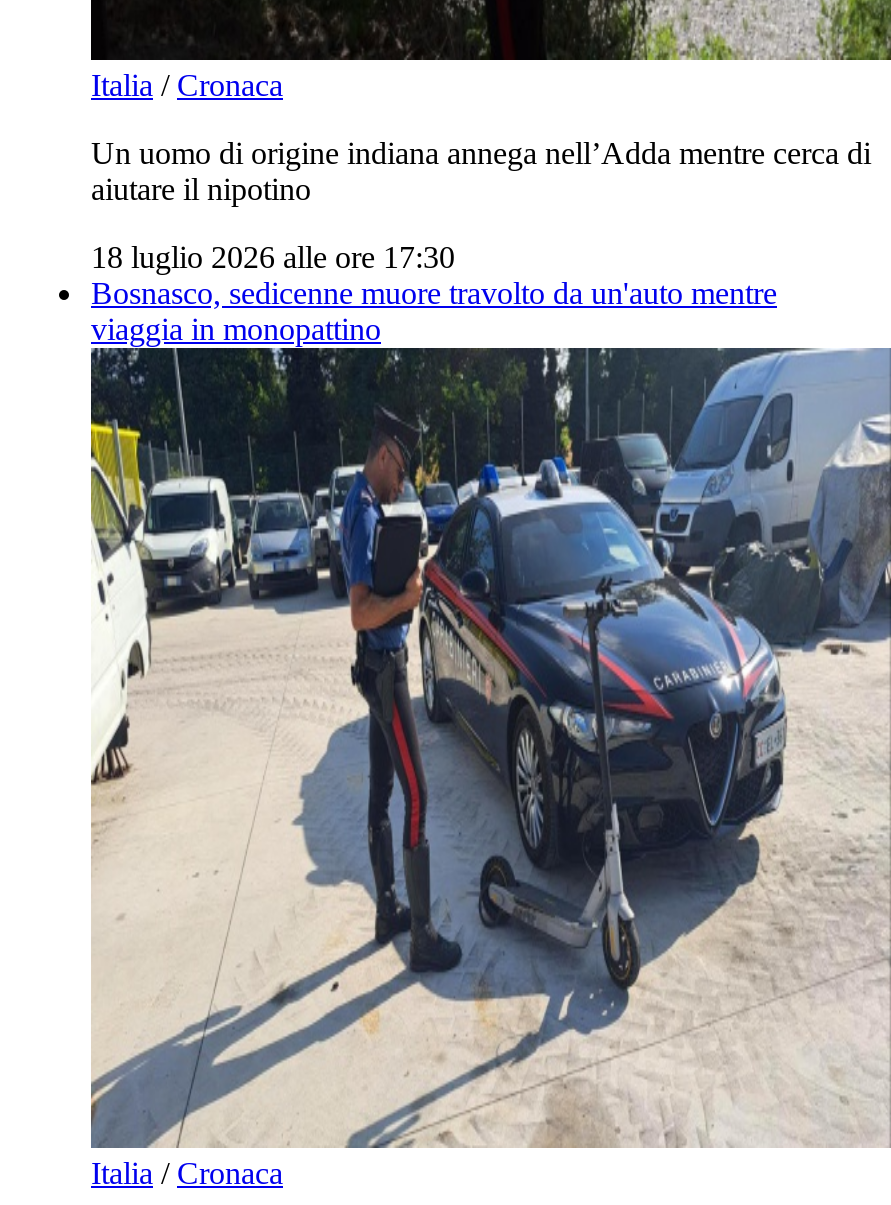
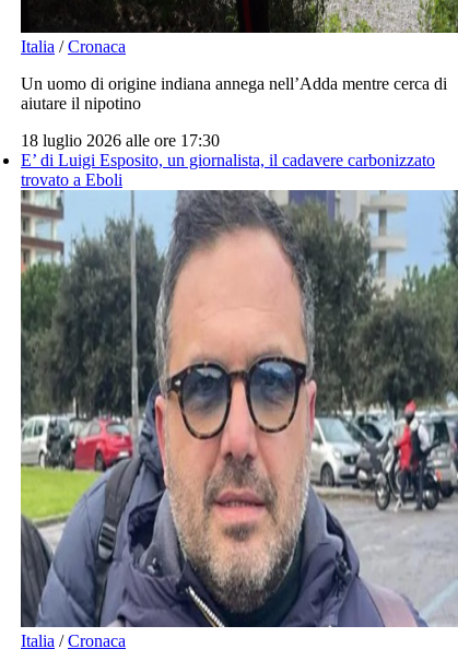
- Bosnasco, sedicenne muore travolto da un'auto mentre
- viaggia in monopattino
+ E’ di Luigi Esposito, un giornalista, il cadavere carbonizzato
+ trovato a Eboli

- [image]
+ [image]
